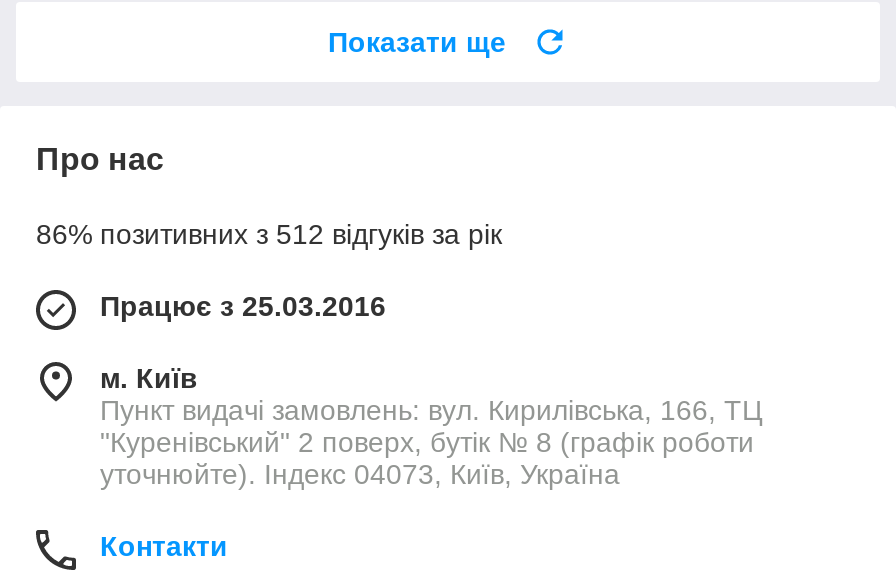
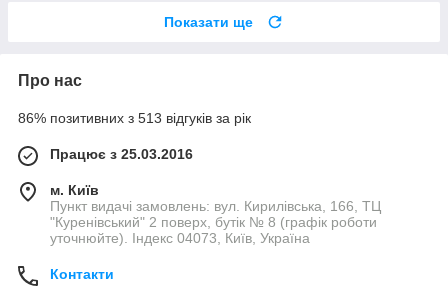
- 86% позитивних з 512 відгуків за рік
+ 86% позитивних з 513 відгуків за рік
